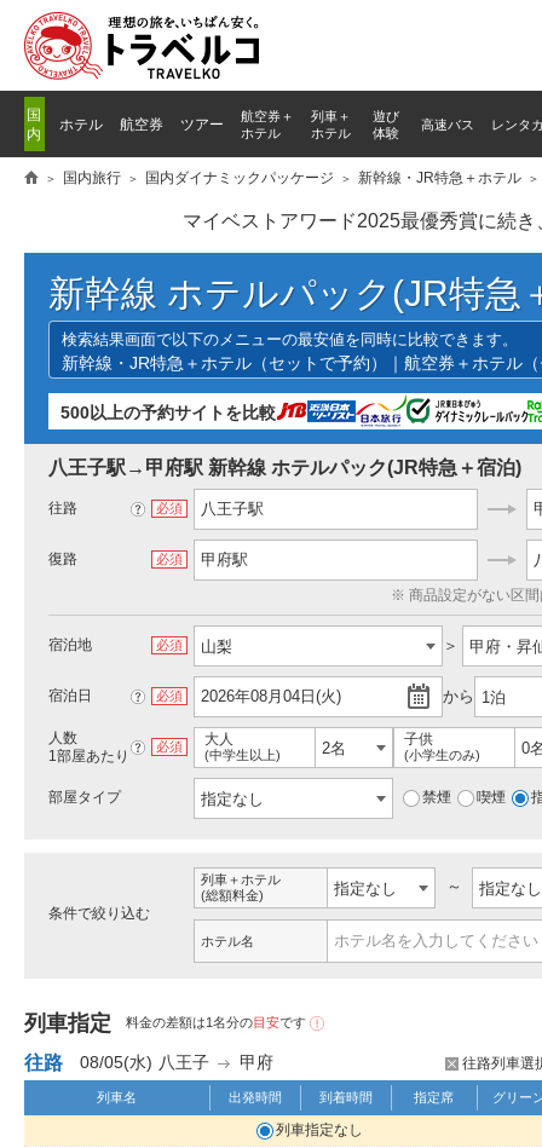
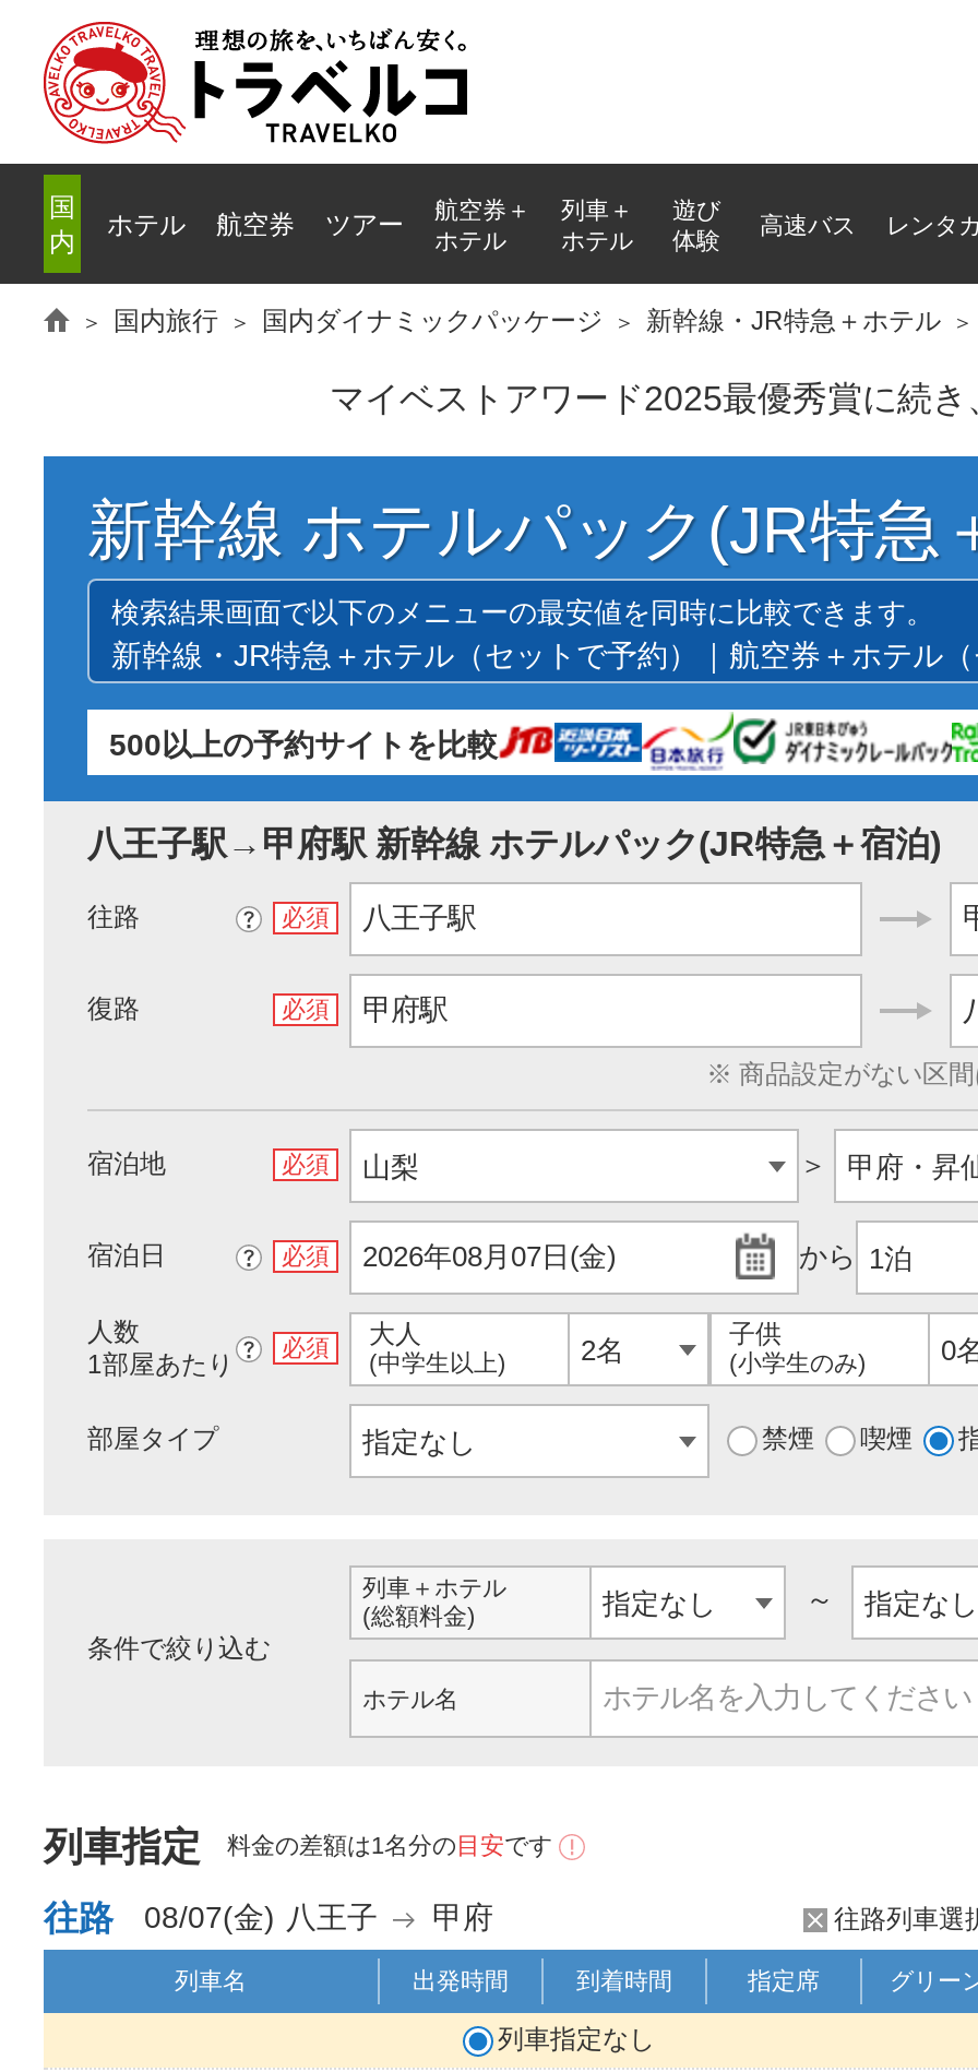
- 2026年08月04日(火)
+ 2026年08月07日(金)

- 往路 08/05(水) 八王子 甲府
+ 往路 08/07(金) 八王子 甲府
